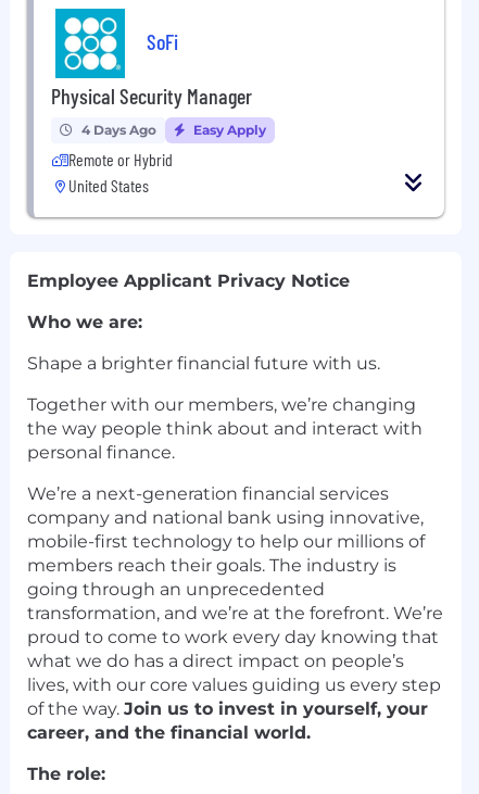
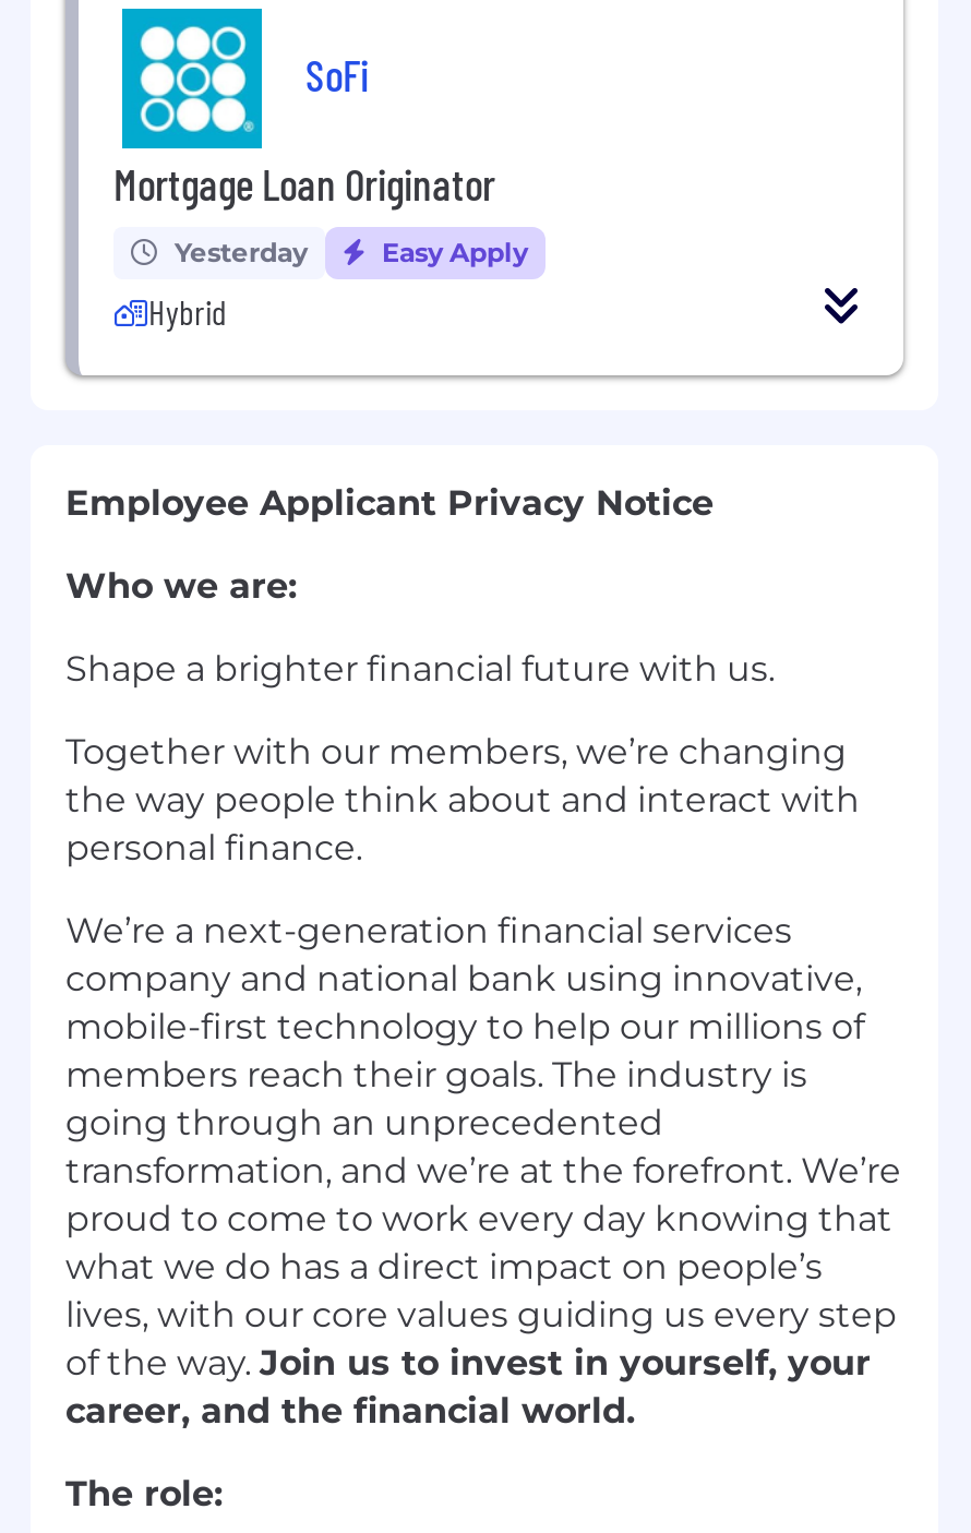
- Physical Security Manager
+ Mortgage Loan Originator

- 4 Days Ago
+ Yesterday

- Remote or Hybrid
- United States
+ Hybrid
